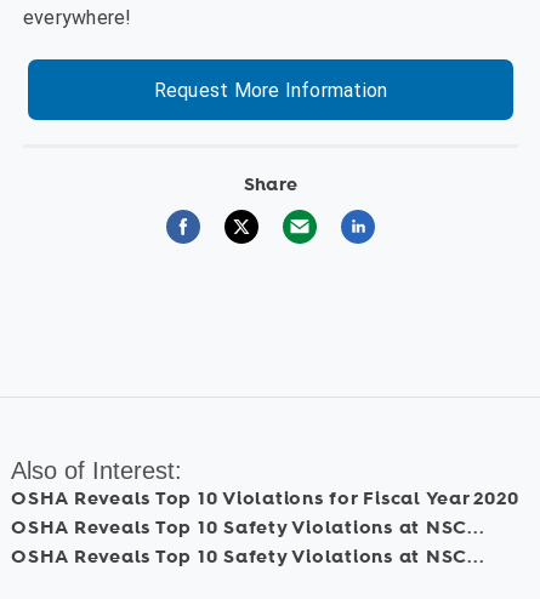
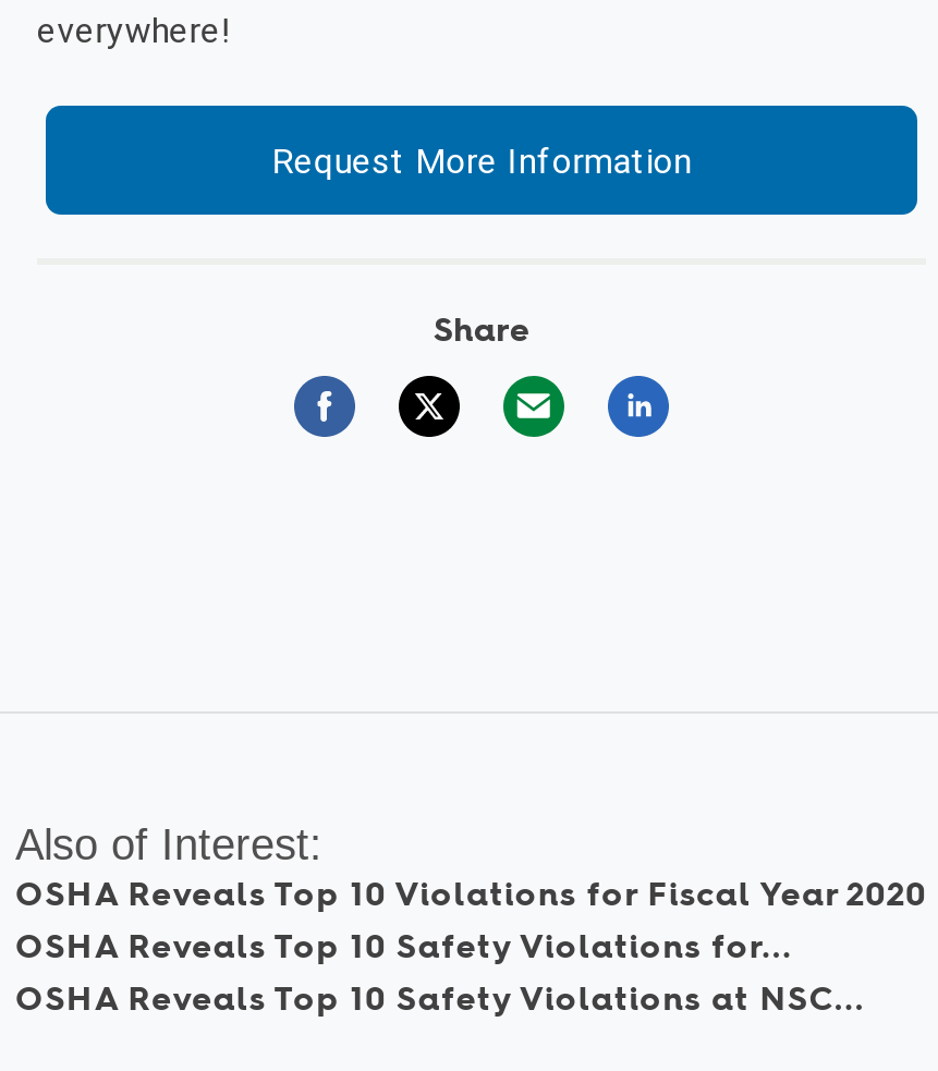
- OSHA Reveals Top 10 Safety Violations at NSC...
+ OSHA Reveals Top 10 Safety Violations for...
